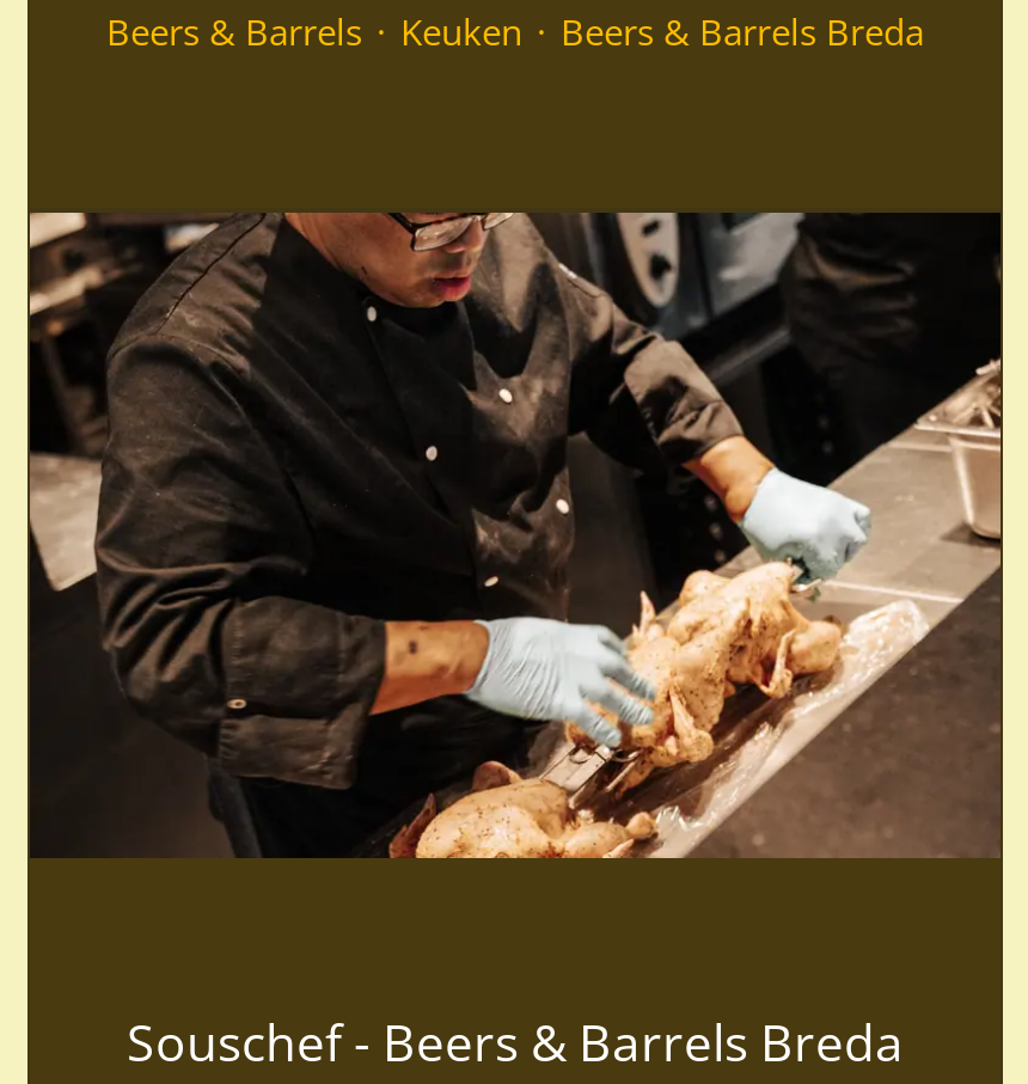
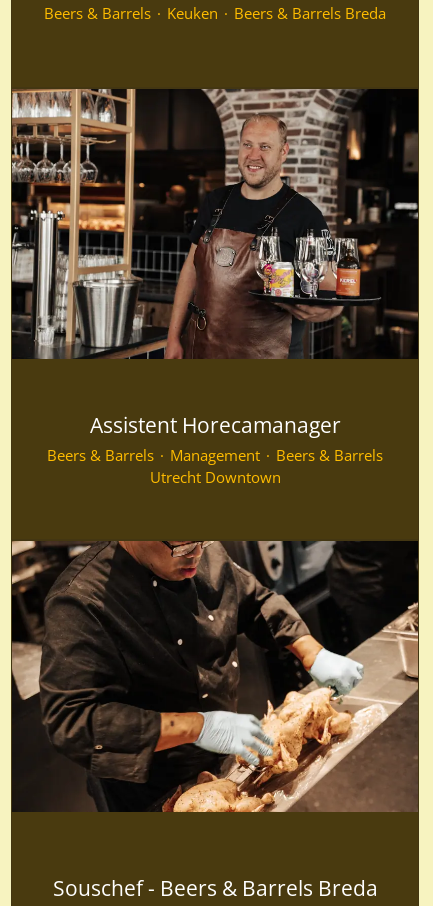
+ [image]

+ Assistent Horecamanager
+ Beers & Barrels · Management · Beers & Barrels
+ Utrecht Downtown
